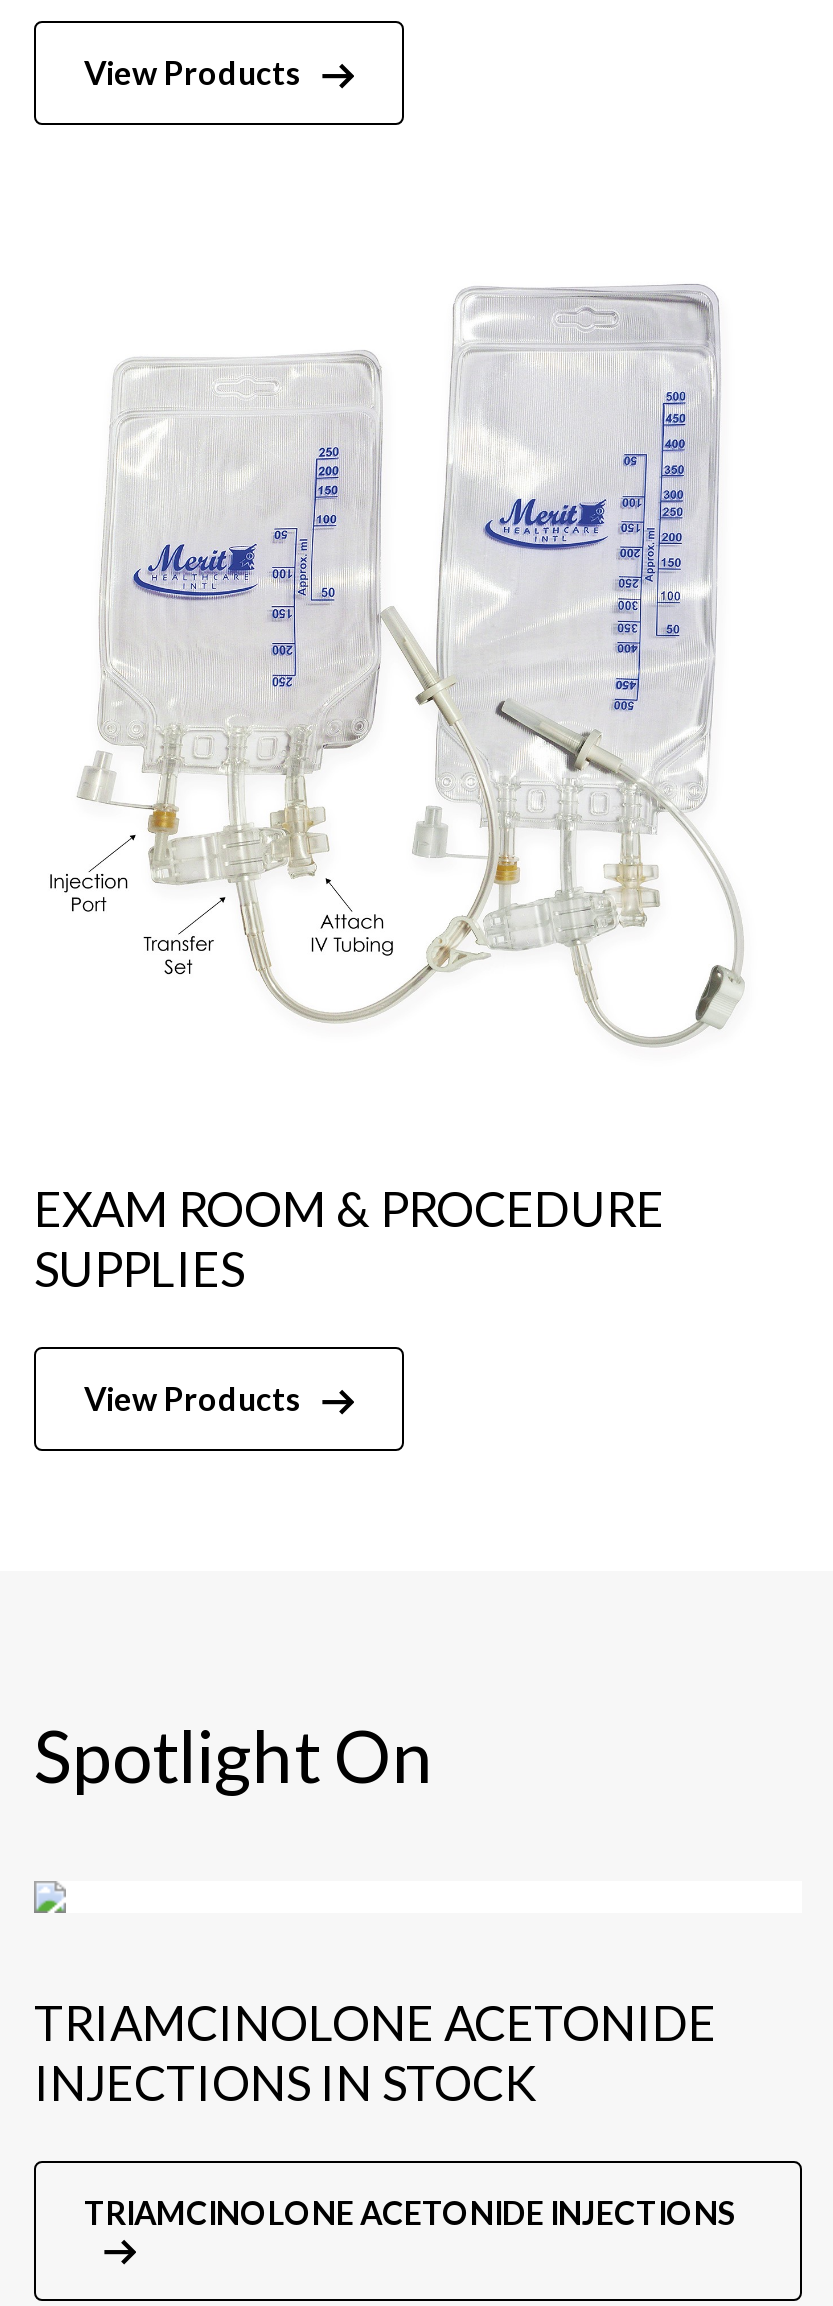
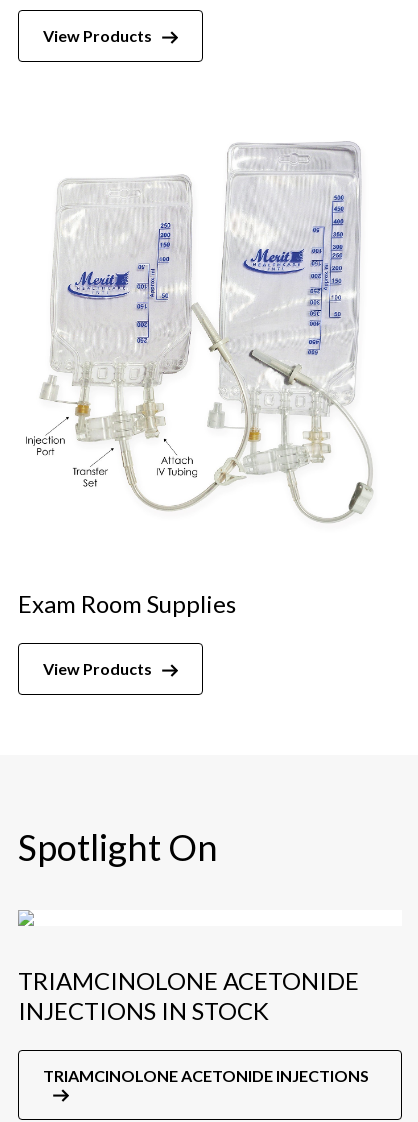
- EXAM ROOM & PROCEDURE
- SUPPLIES
+ Exam Room Supplies
